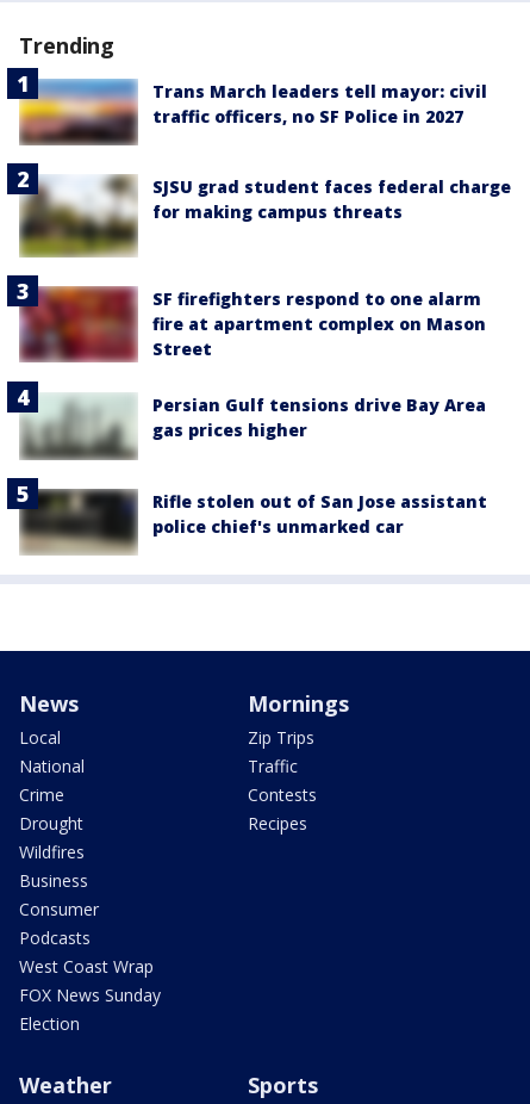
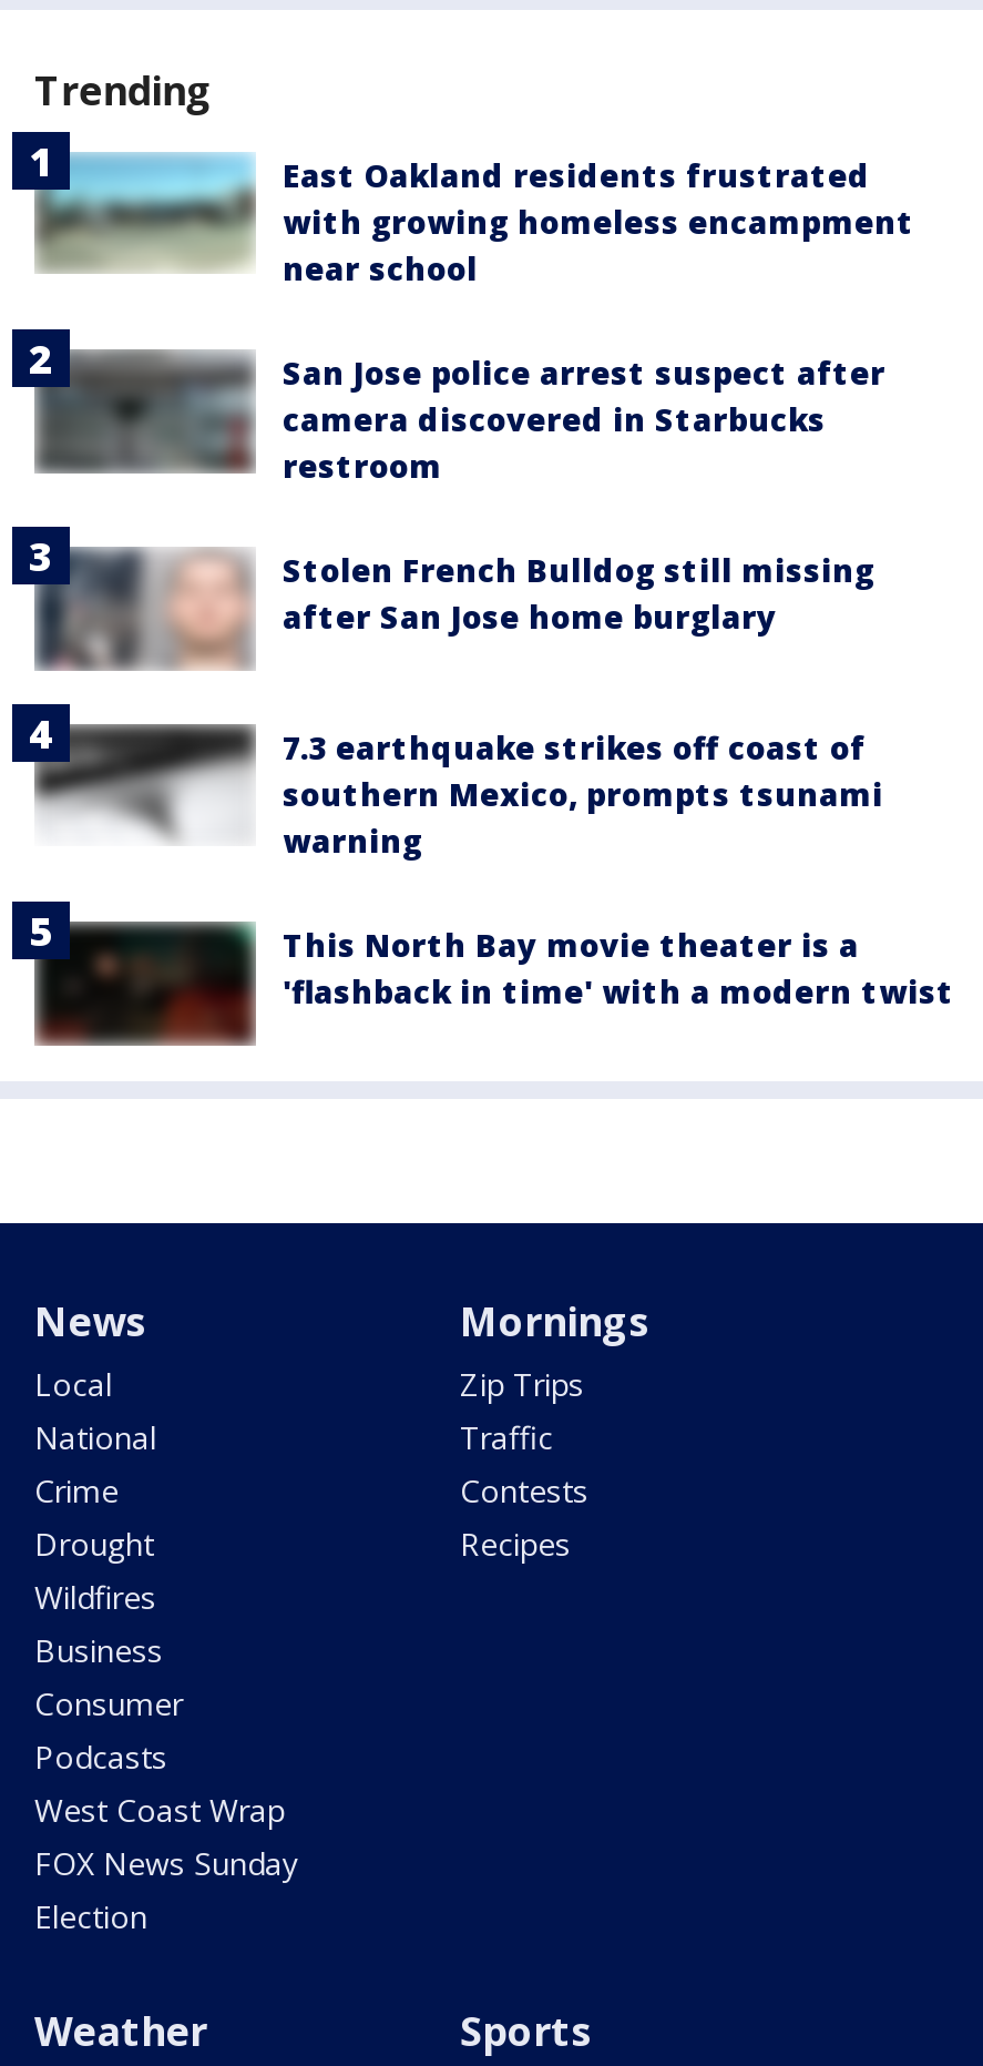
- [image]
- Trans March leaders tell mayor: civil
- traffic officers, no SF Police in 2027
+ [image]
+ East Oakland residents frustrated
+ with growing homeless encampment
+ near school

- [image]
- SJSU grad student faces federal charge
- for making campus threats
+ [image]
+ San Jose police arrest suspect after
+ camera discovered in Starbucks
+ restroom

- [image]
- SF firefighters respond to one alarm
- fire at apartment complex on Mason
- Street
+ [image]
+ Stolen French Bulldog still missing
+ after San Jose home burglary

- [image]
- Persian Gulf tensions drive Bay Area
- gas prices higher
+ [image]
+ 7.3 earthquake strikes off coast of
+ southern Mexico, prompts tsunami
+ warning

- [image]
- Rifle stolen out of San Jose assistant
- police chief's unmarked car
+ [image]
+ This North Bay movie theater is a
+ 'flashback in time' with a modern twist
